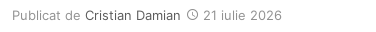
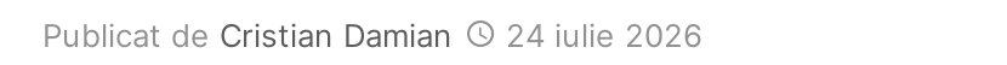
- Publicat de Cristian Damian 21 iulie 2026
+ Publicat de Cristian Damian 24 iulie 2026
